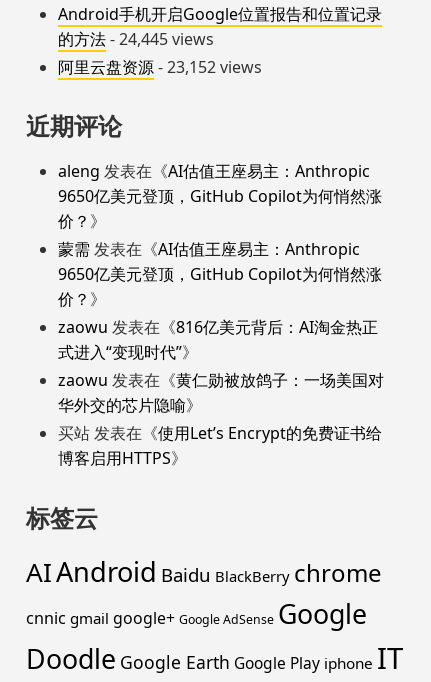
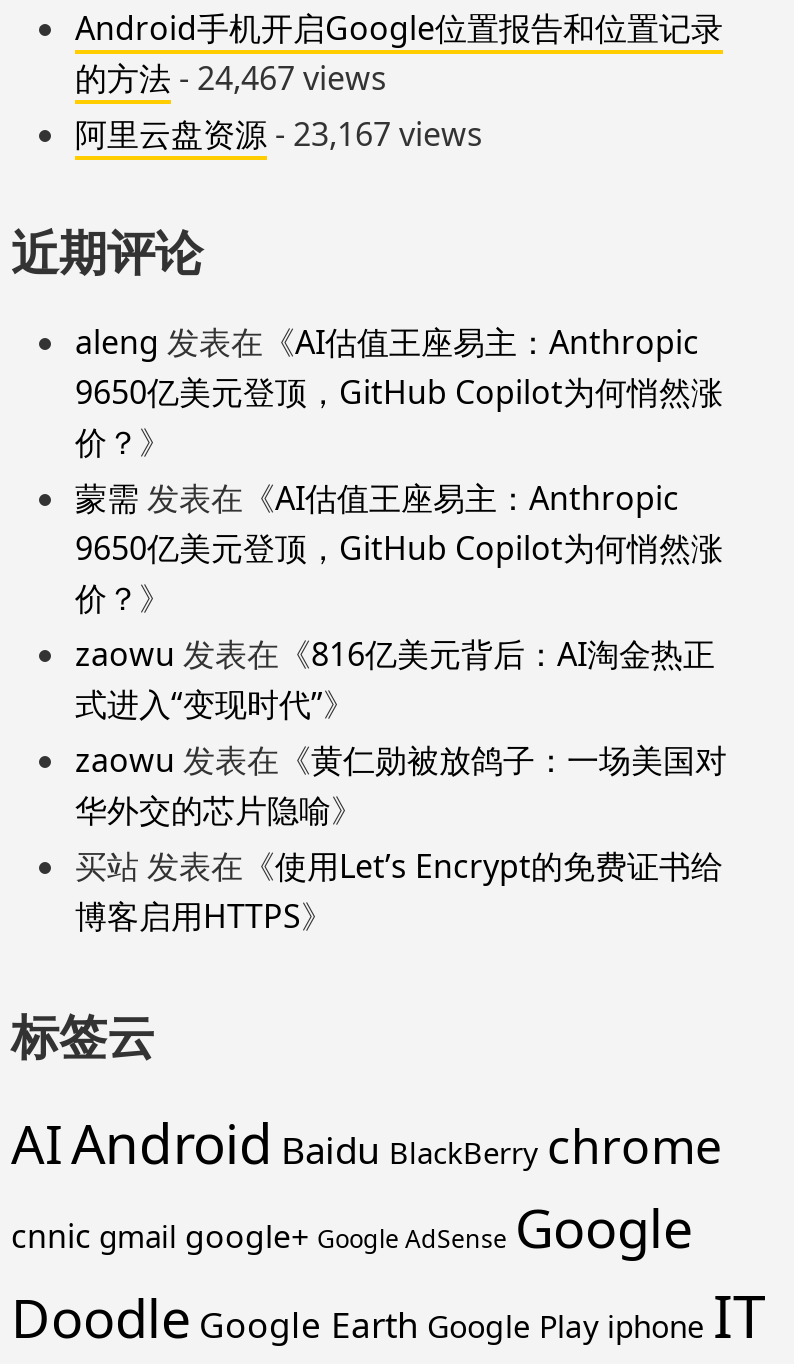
- 的方法- 24,445 views
+ 的方法- 24,467 views

- 阿里云盘资源- 23,152 views
+ 阿里云盘资源- 23,167 views
